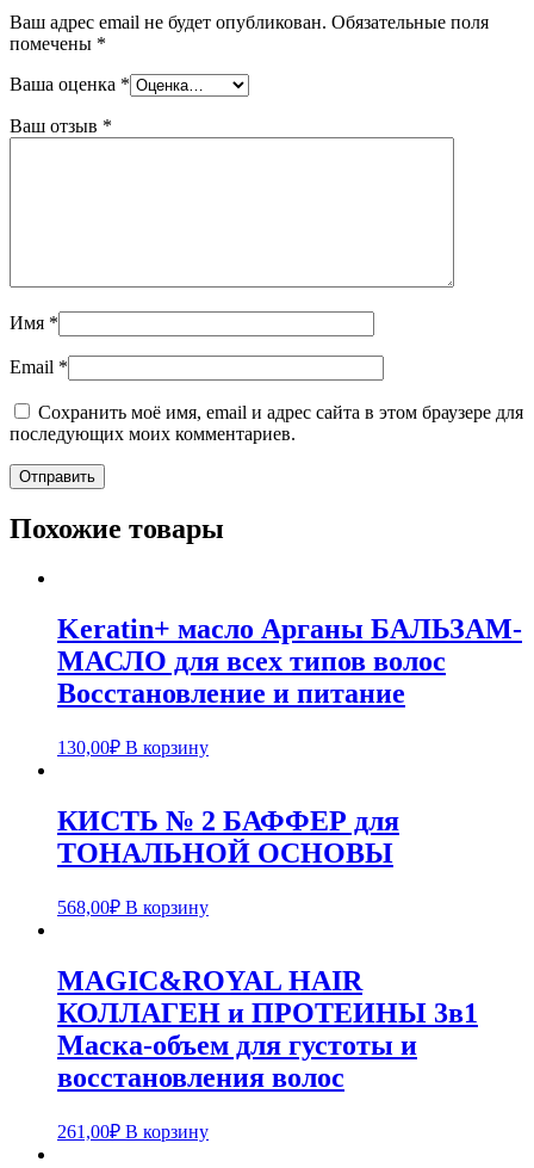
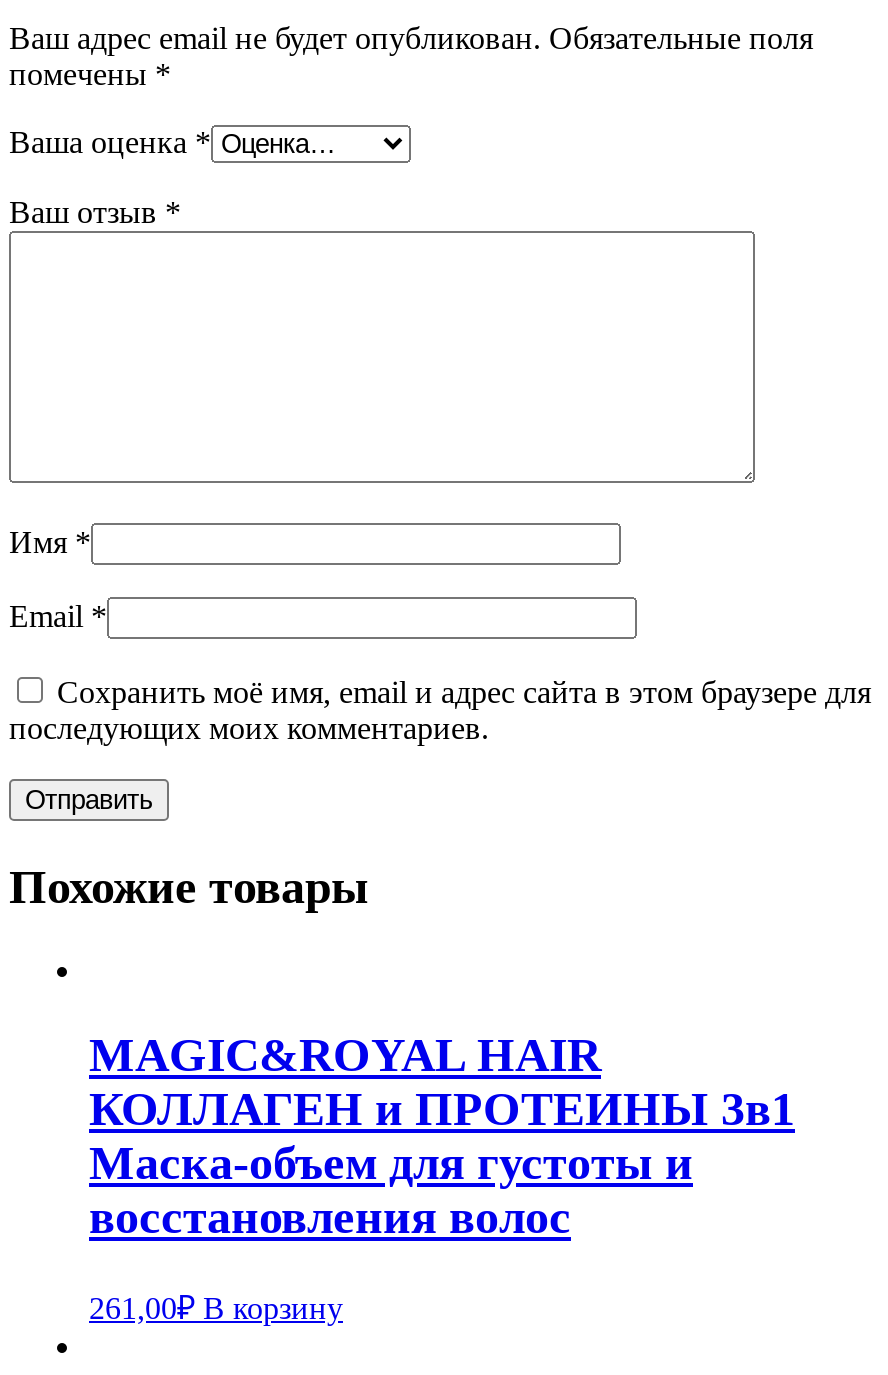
- Keratin+ масло Арганы БАЛЬЗАМ-
- МАСЛО для всех типов волос
- Восстановление и питание
- 130,00₽ В корзину
- КИСТЬ № 2 БАФФЕР для
- ТОНАЛЬНОЙ ОСНОВЫ
- 568,00₽ В корзину
